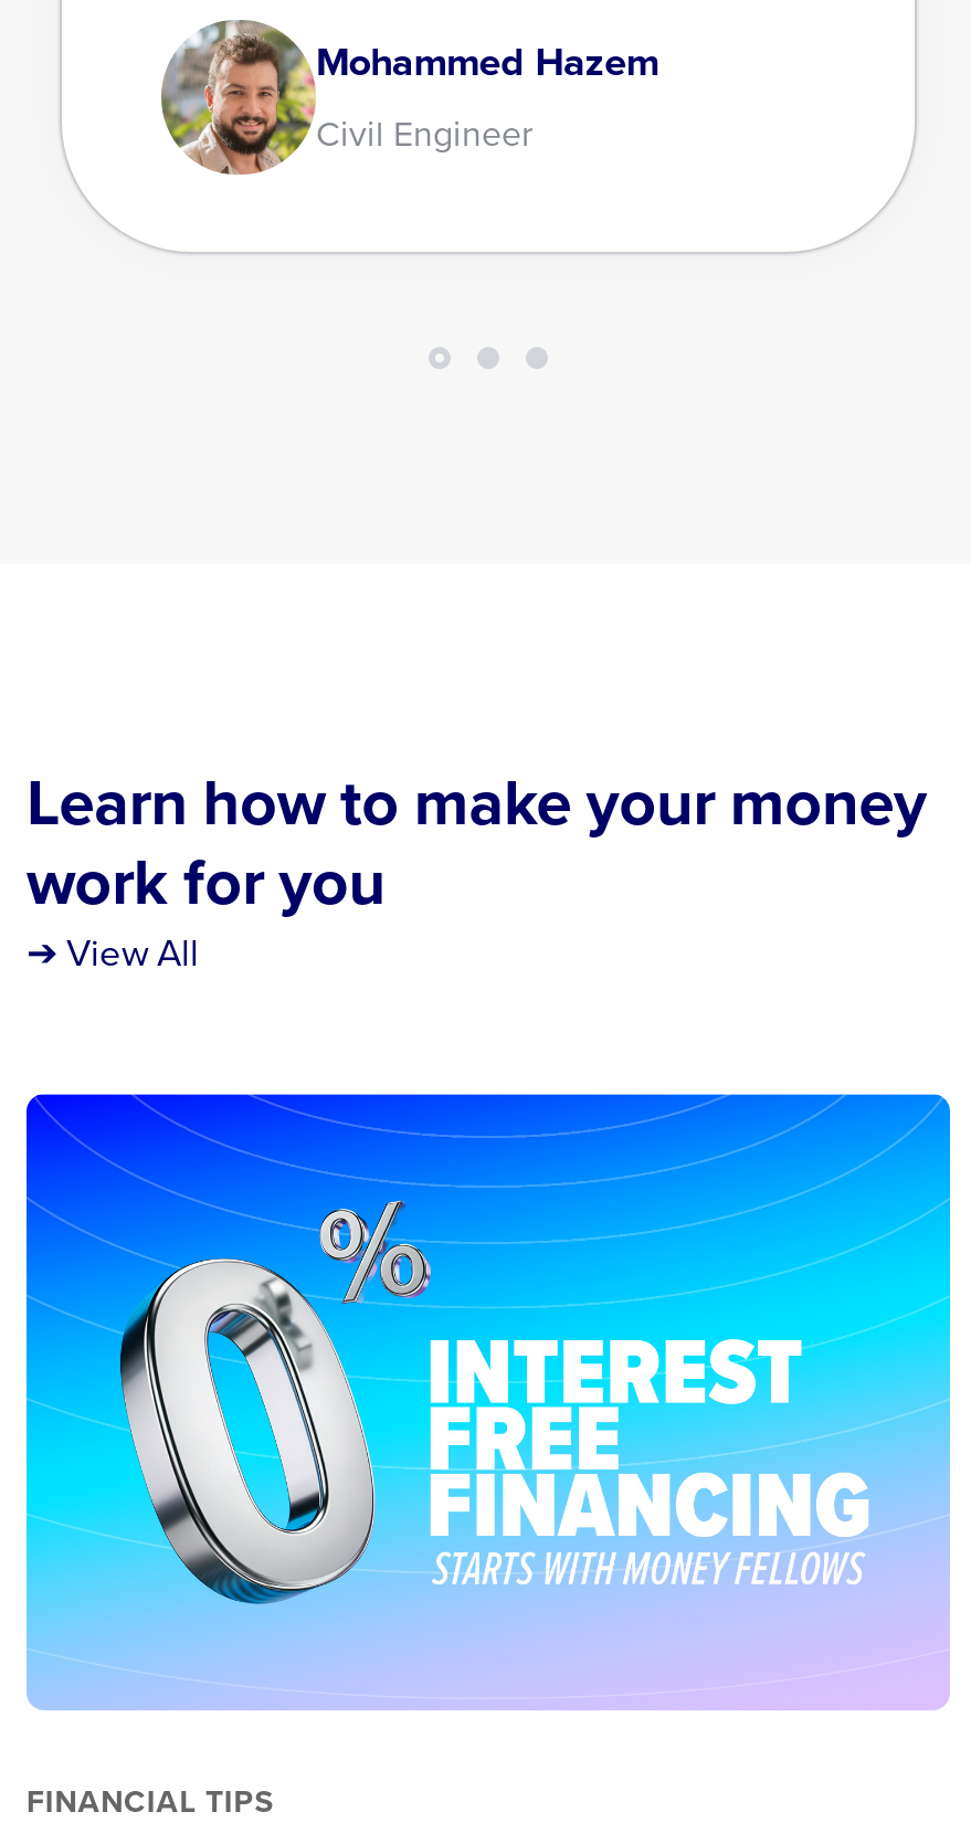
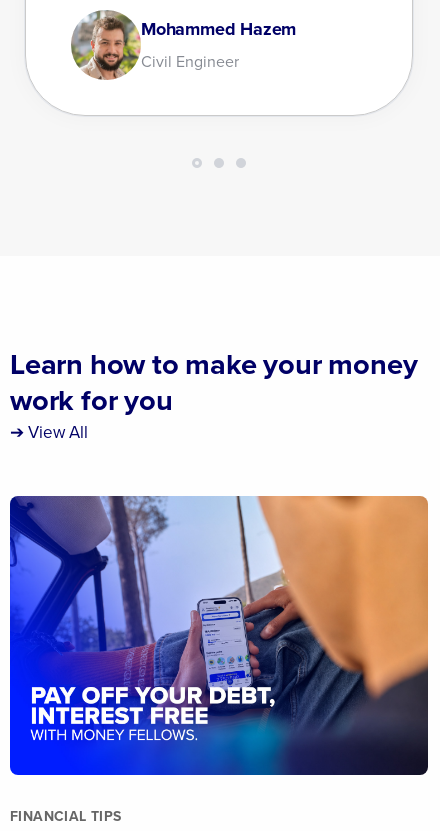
- [image]
+ [image]
